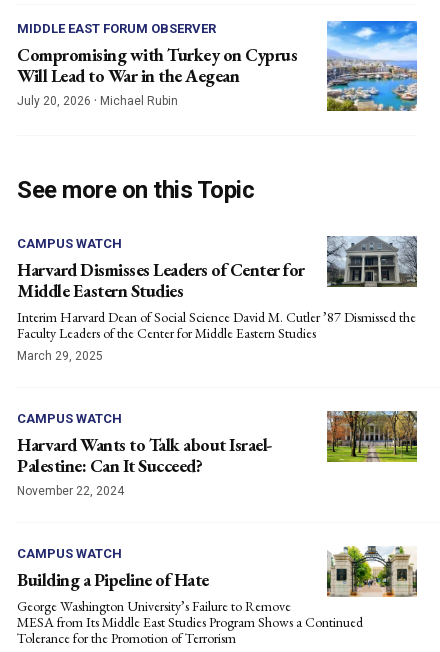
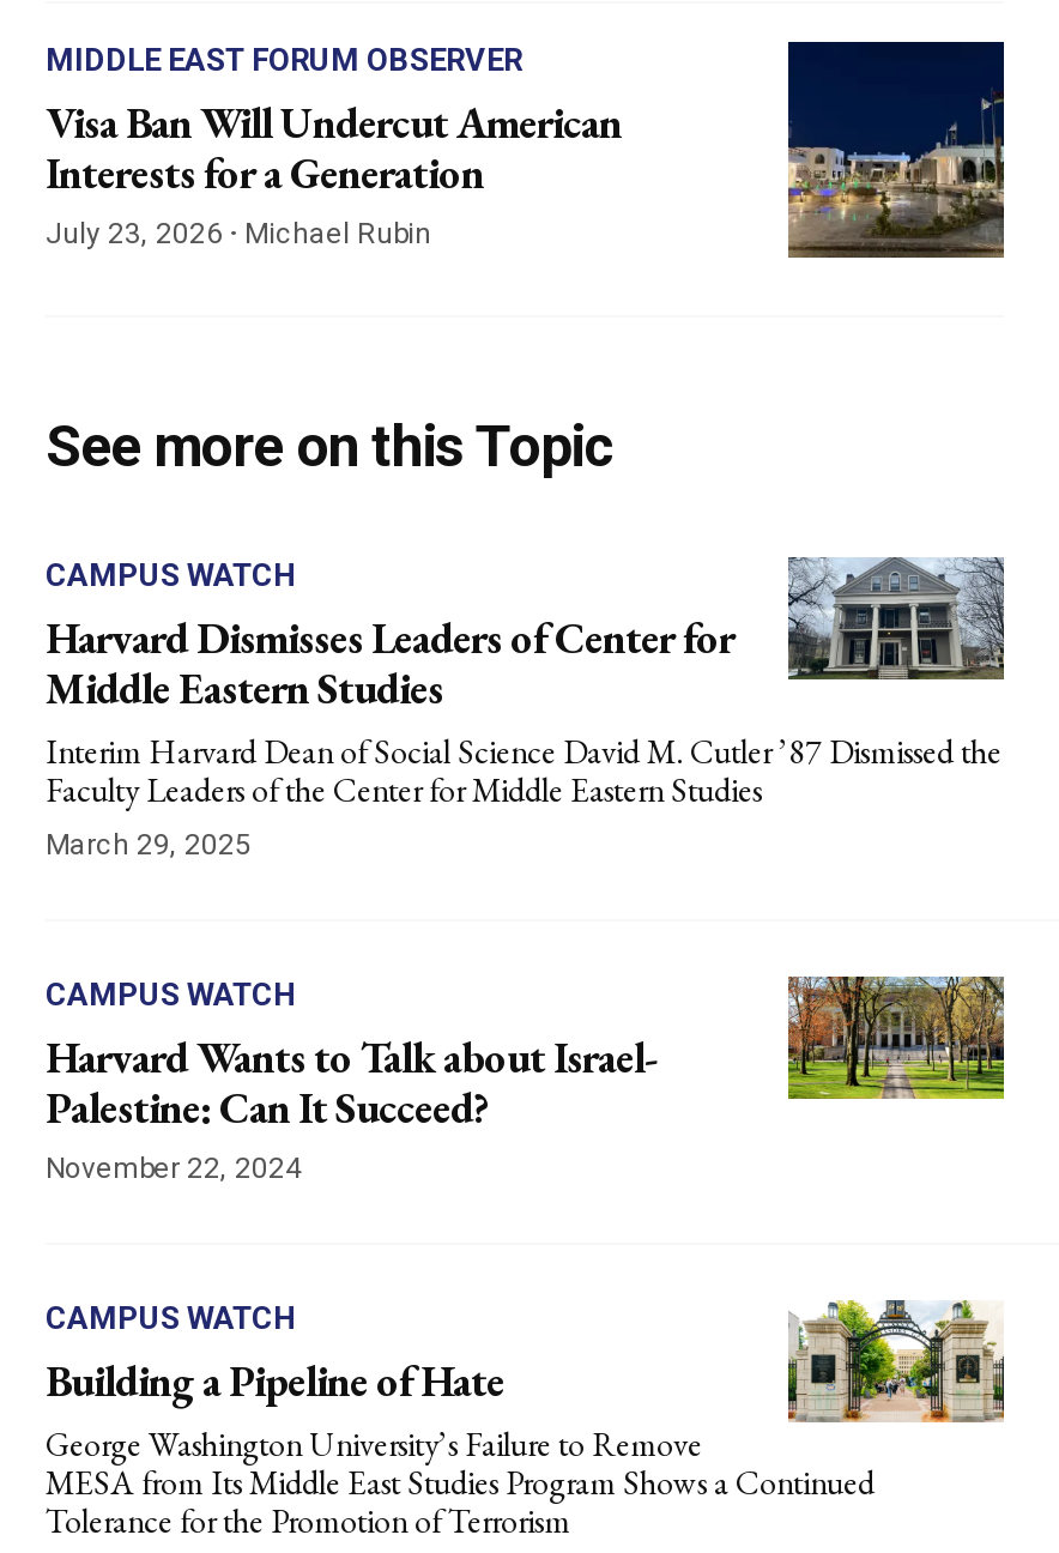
- [image]
+ [image]

- Compromising with Turkey on Cyprus
- Will Lead to War in the Aegean
- July 20, 2026 · Michael Rubin
+ Visa Ban Will Undercut American
+ Interests for a Generation
+ July 23, 2026 · Michael Rubin
